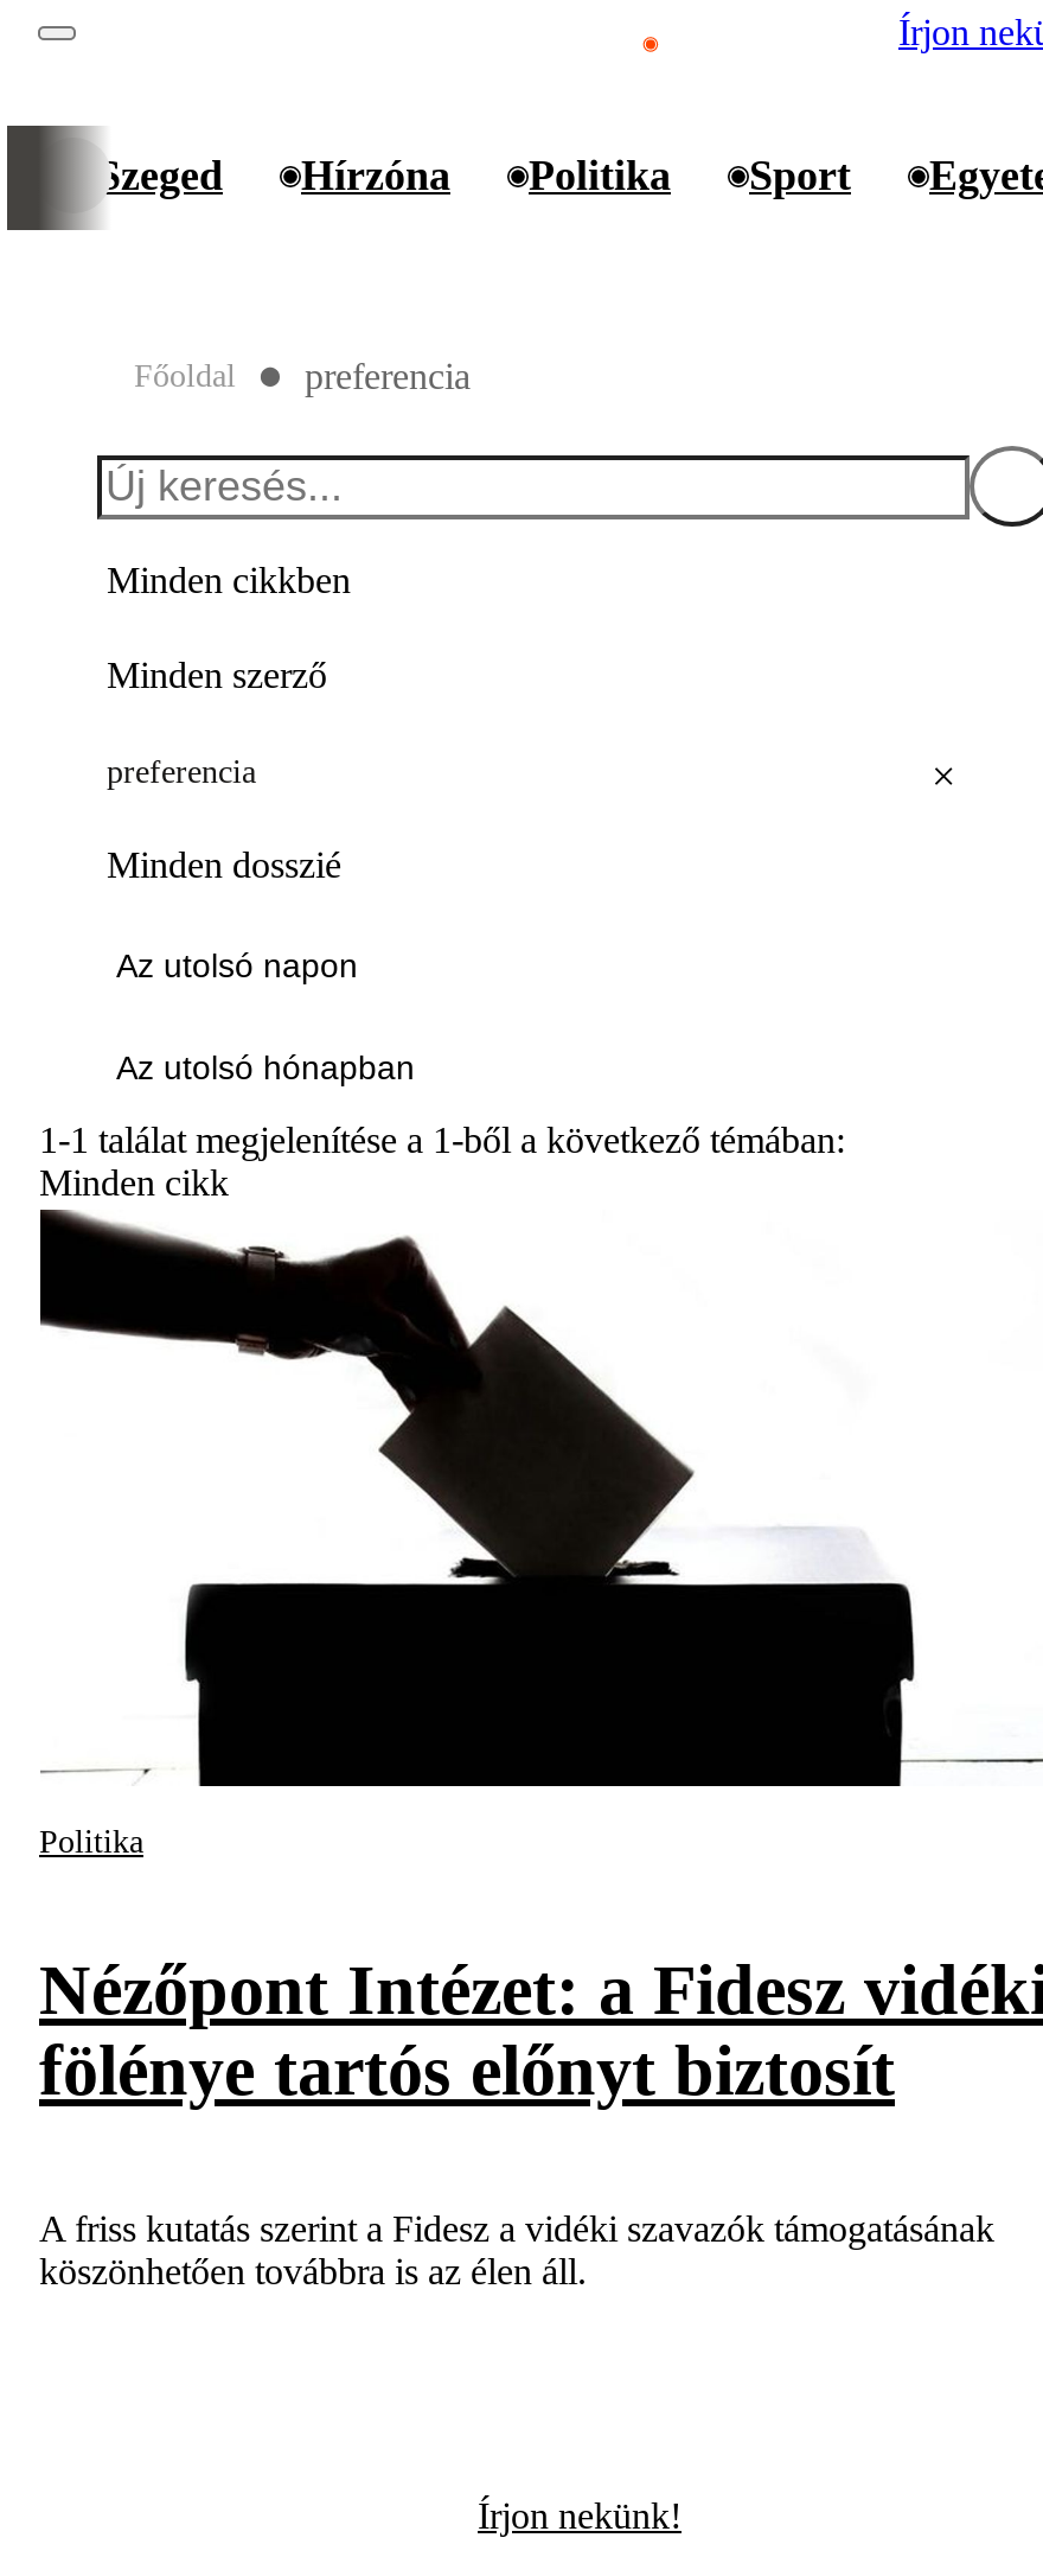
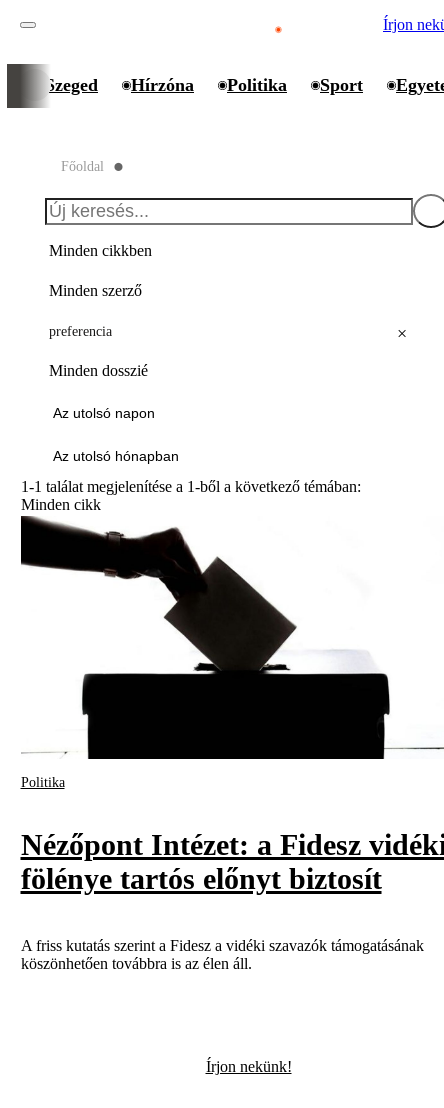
- preferencia
